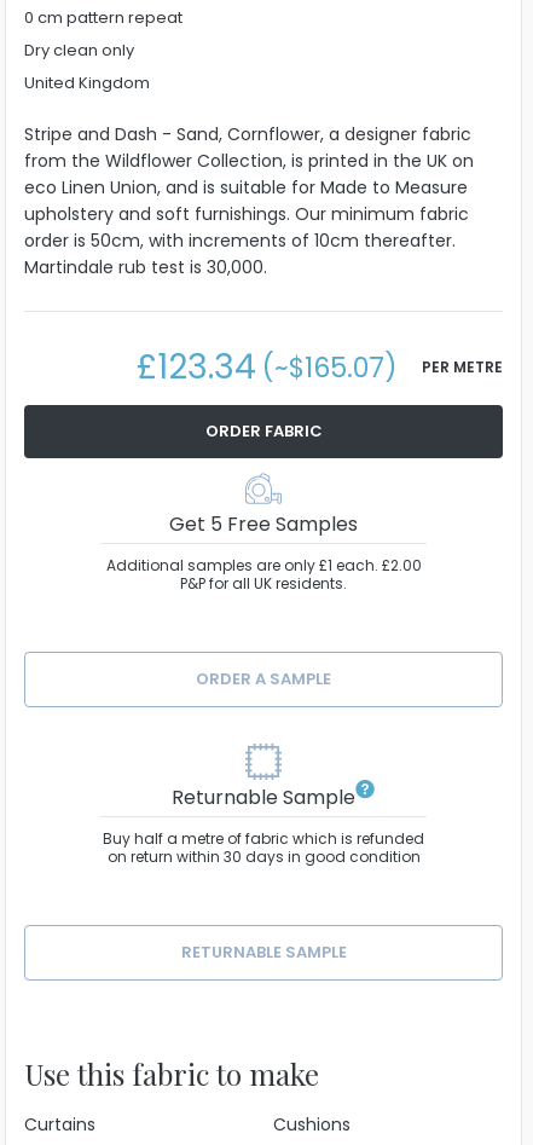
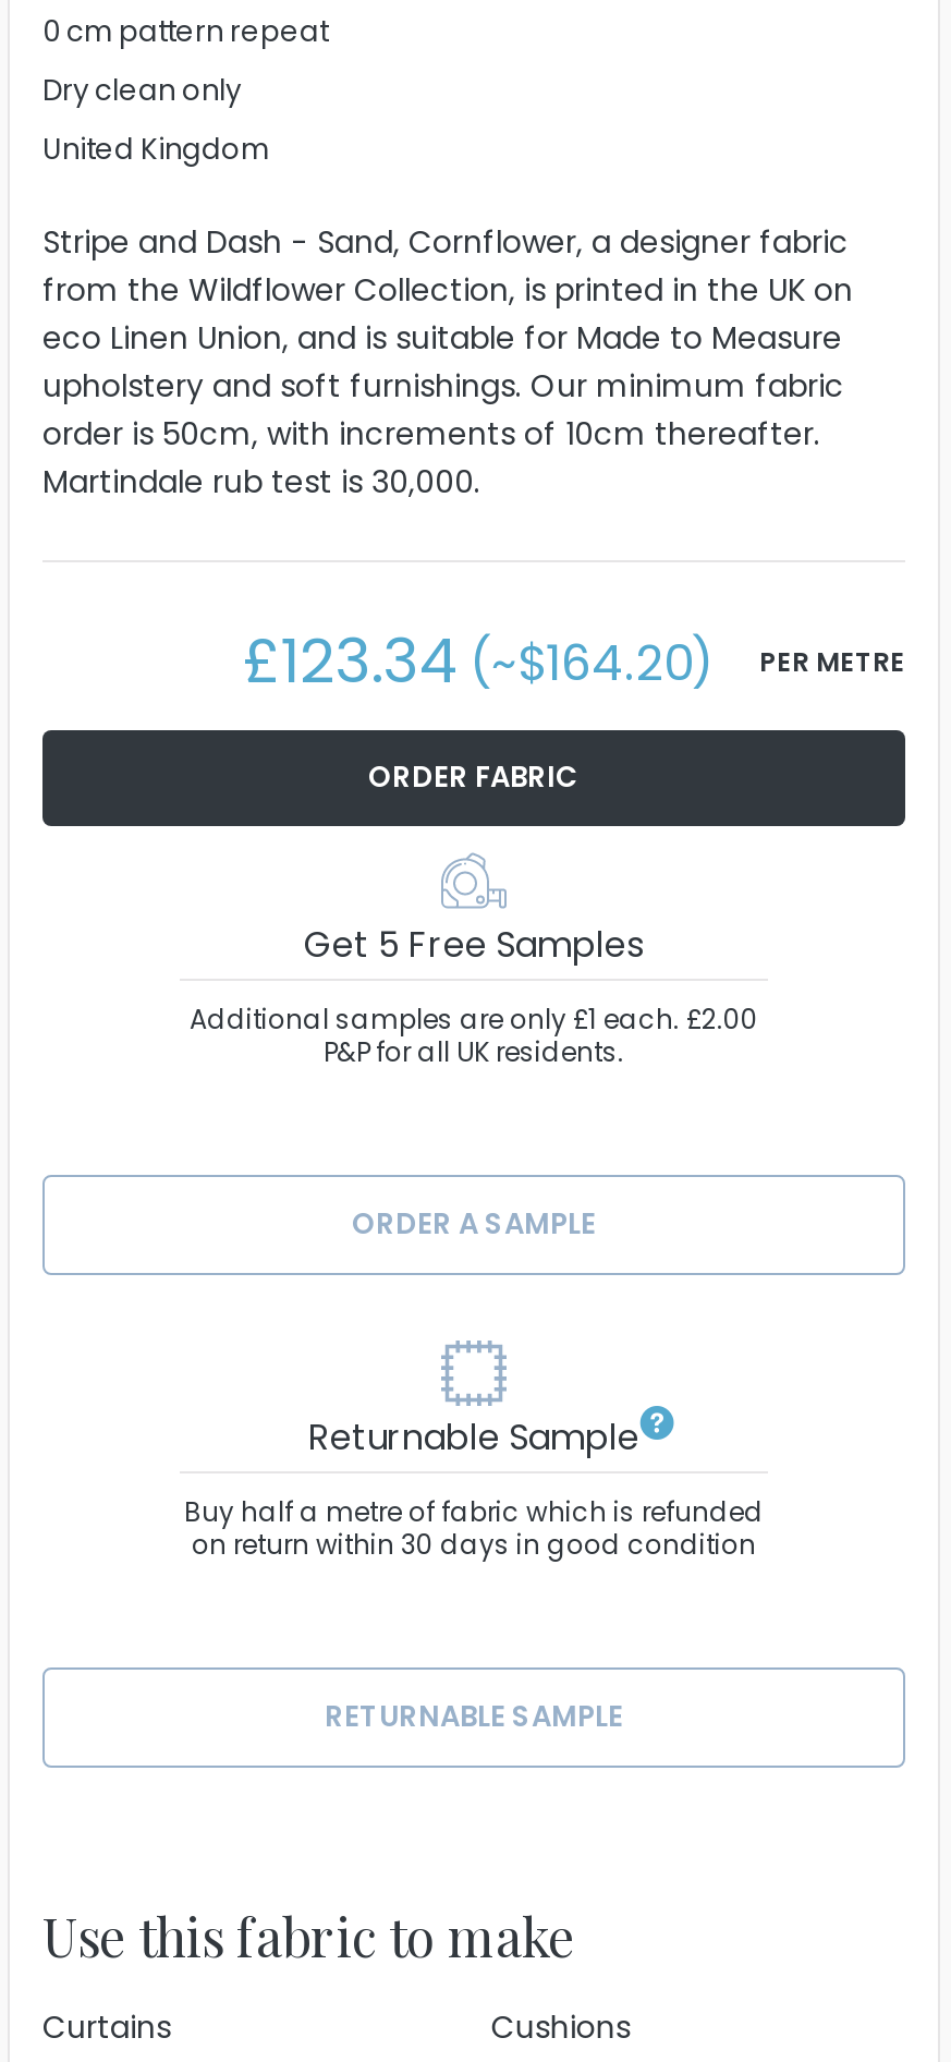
- £123.34 (~$165.07) PER METRE
+ £123.34 (~$164.20) PER METRE
